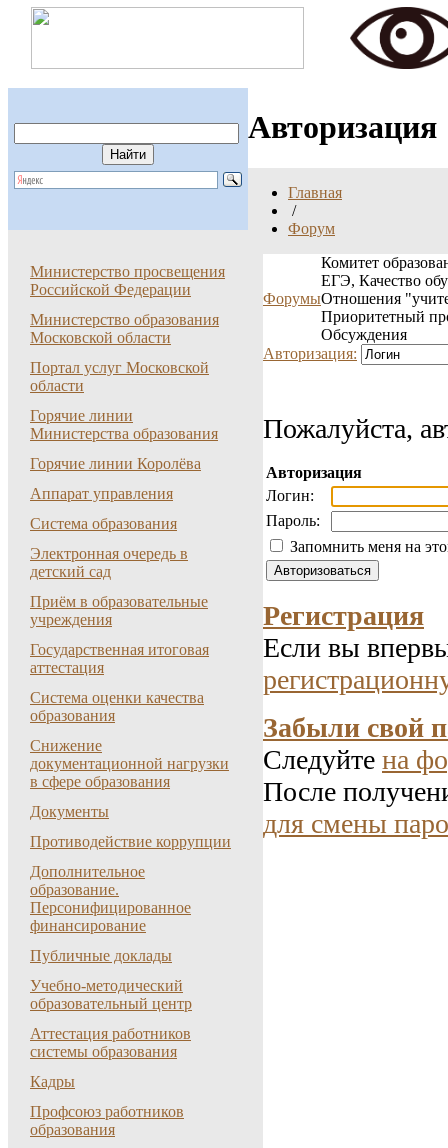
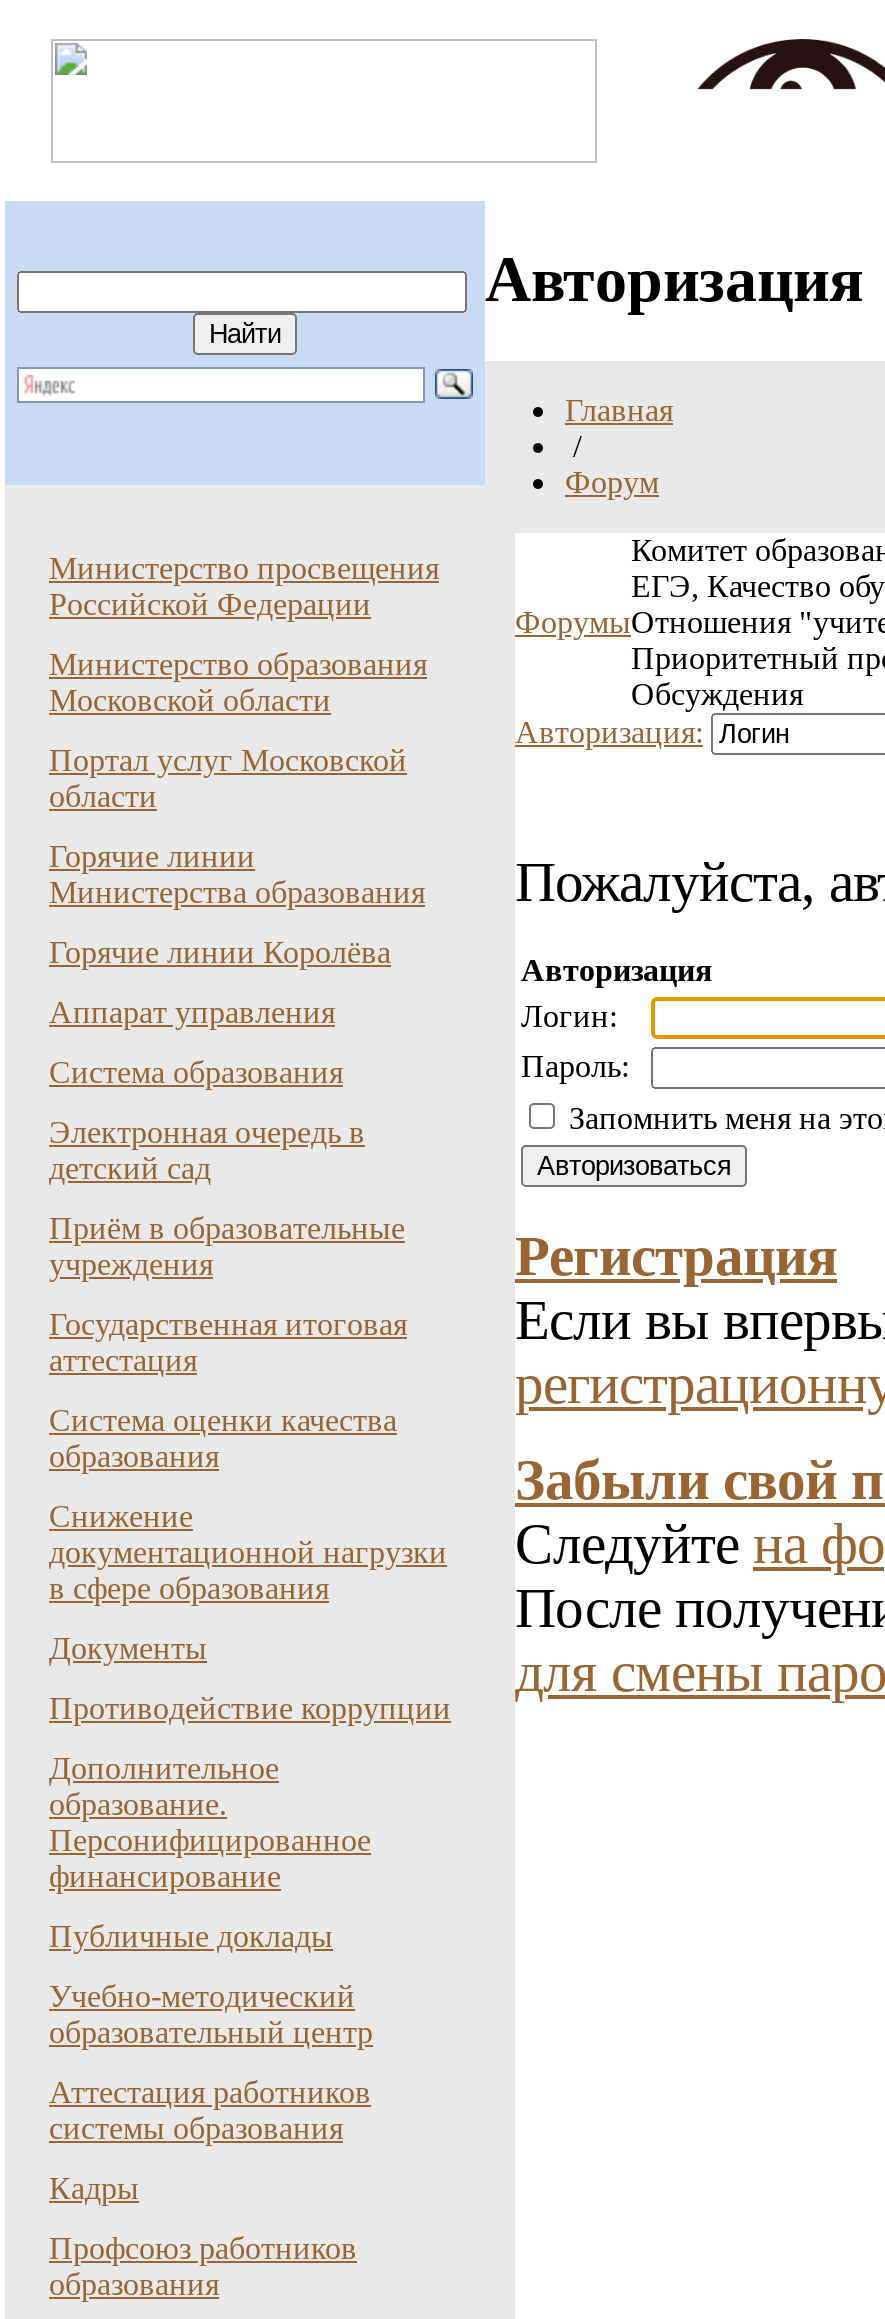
- [image]
